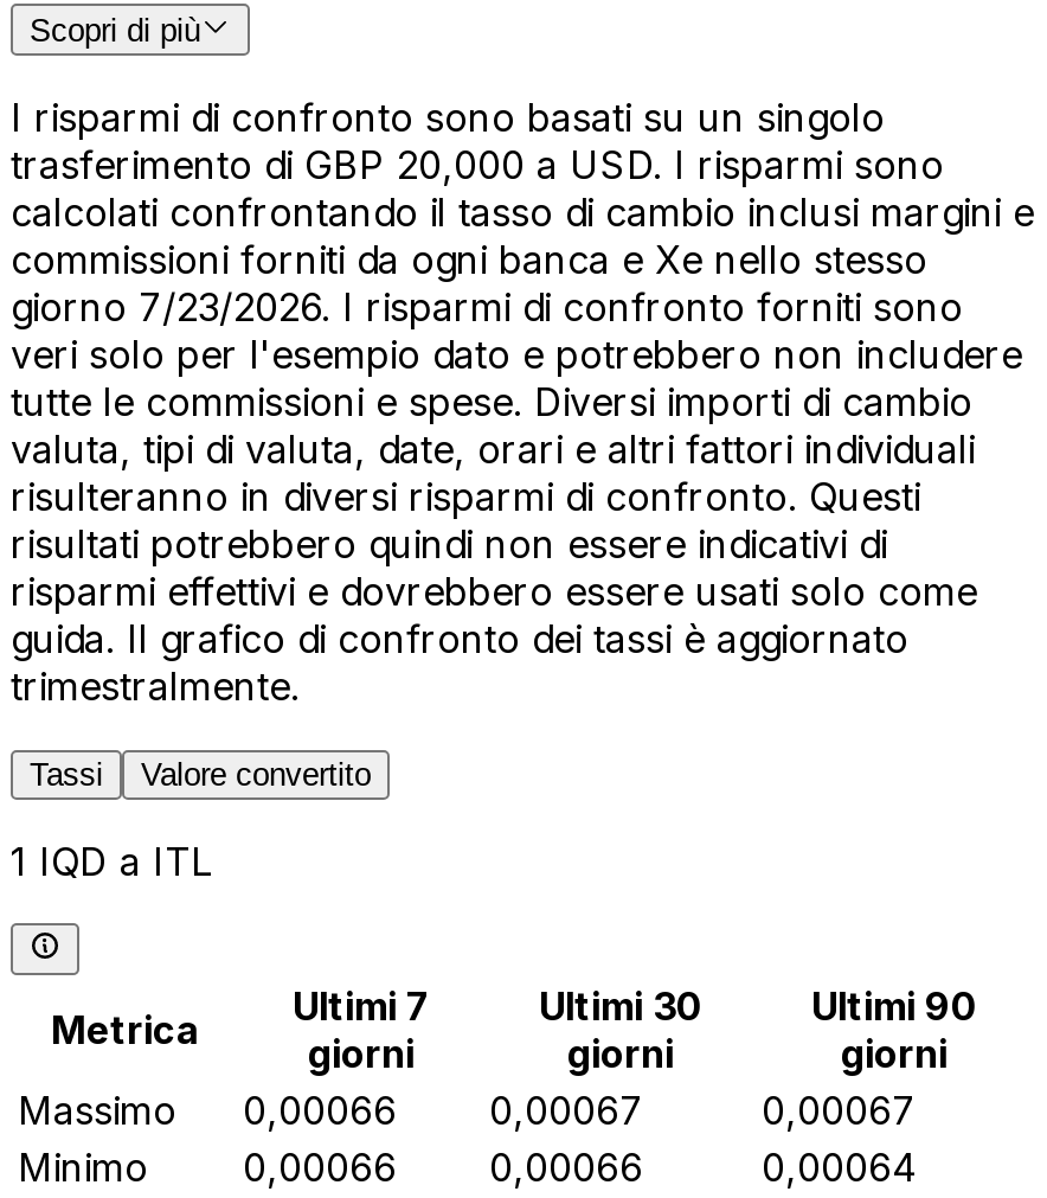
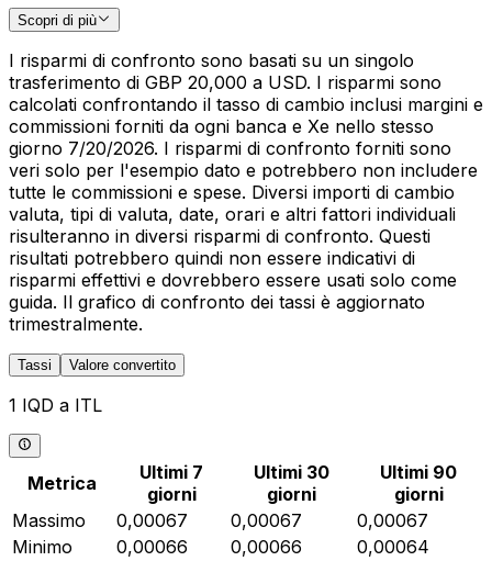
- giorno 7/23/2026. I risparmi di confronto forniti sono
+ giorno 7/20/2026. I risparmi di confronto forniti sono

- Massimo 0,00066 0,00067
+ Massimo 0,00067 0,00067
